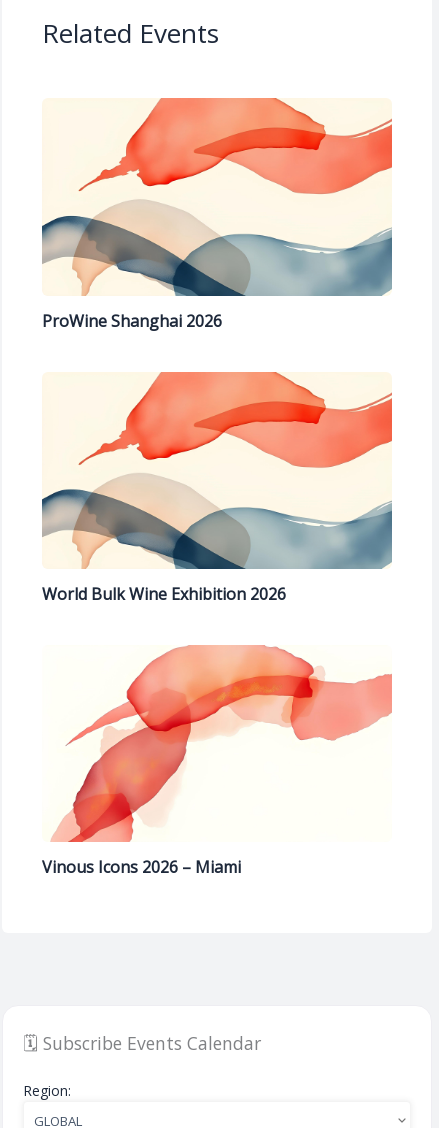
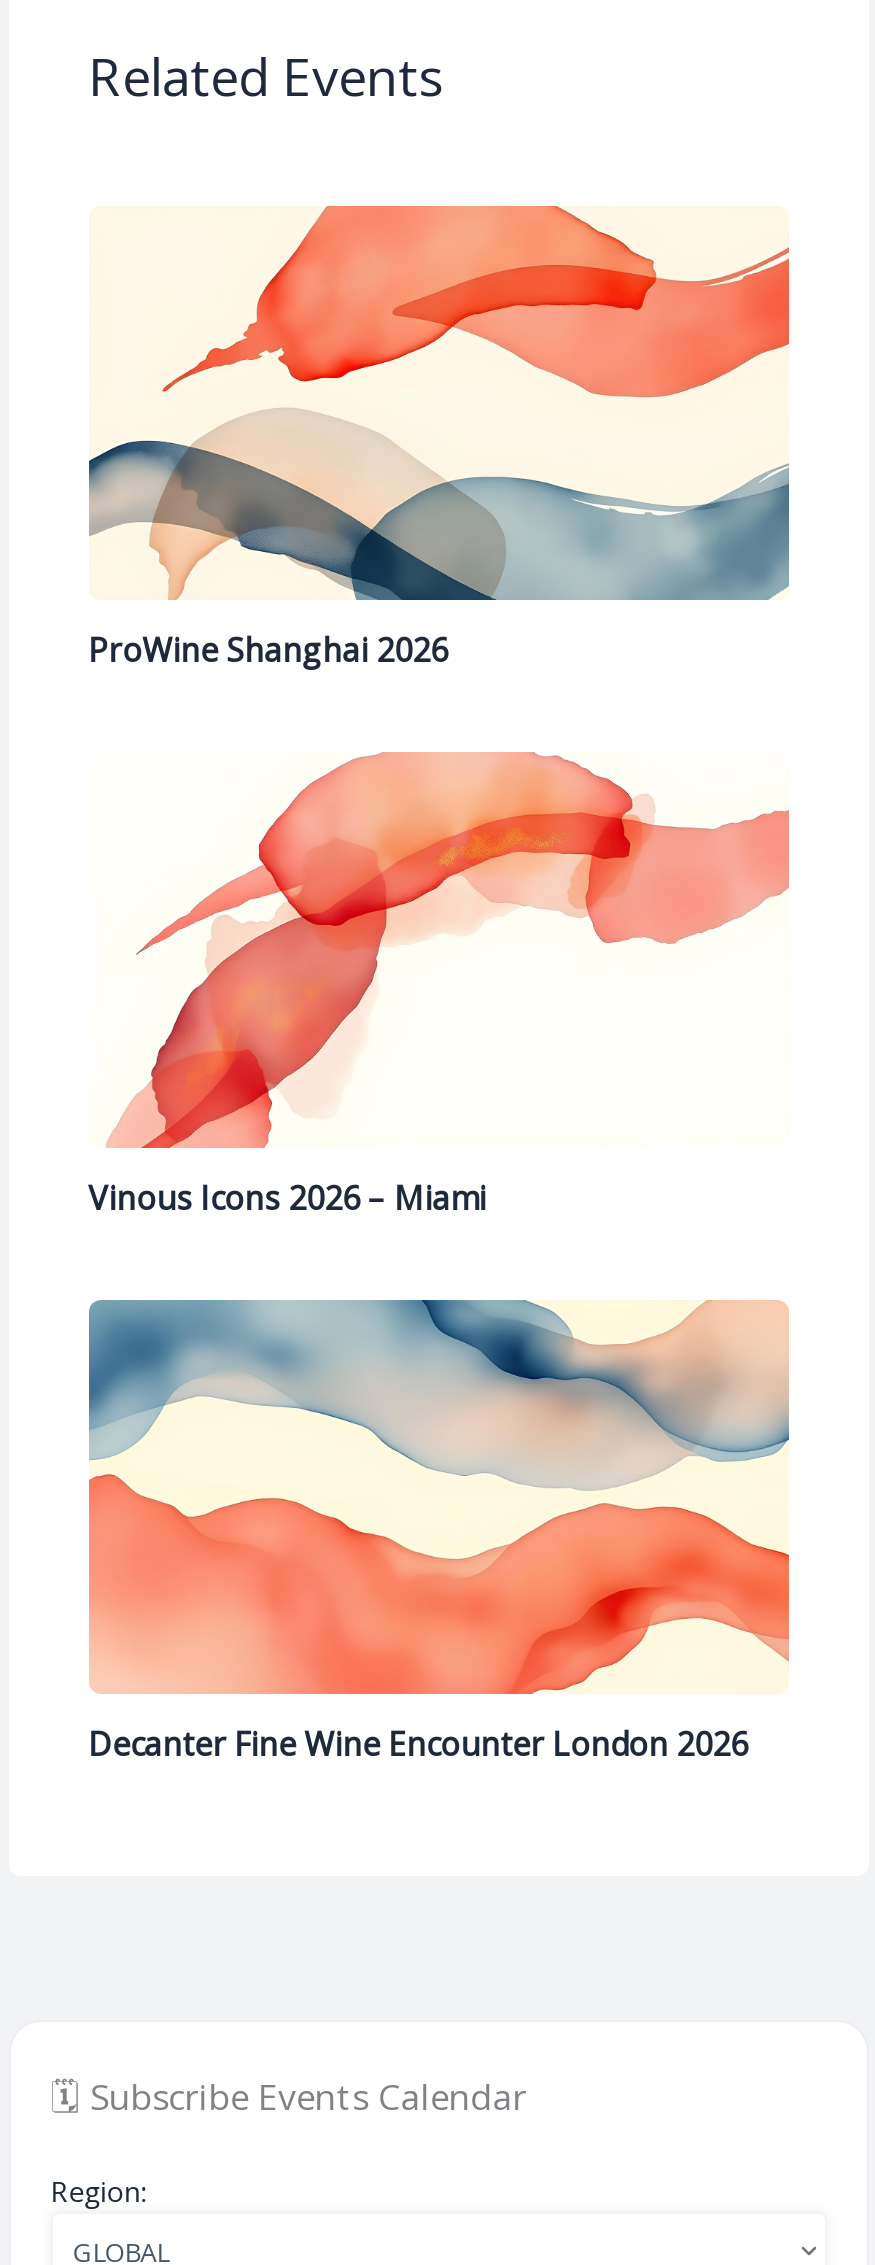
- World Bulk Wine Exhibition 2026

moved up: [image] | Vinous Icons 2026 – Miami

+ [image]
+ Decanter Fine Wine Encounter London 2026
